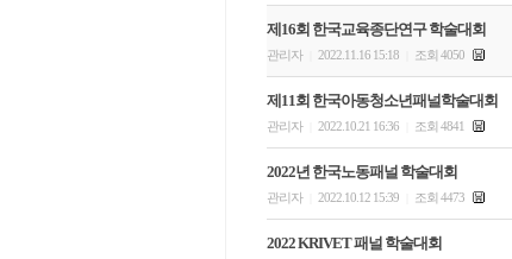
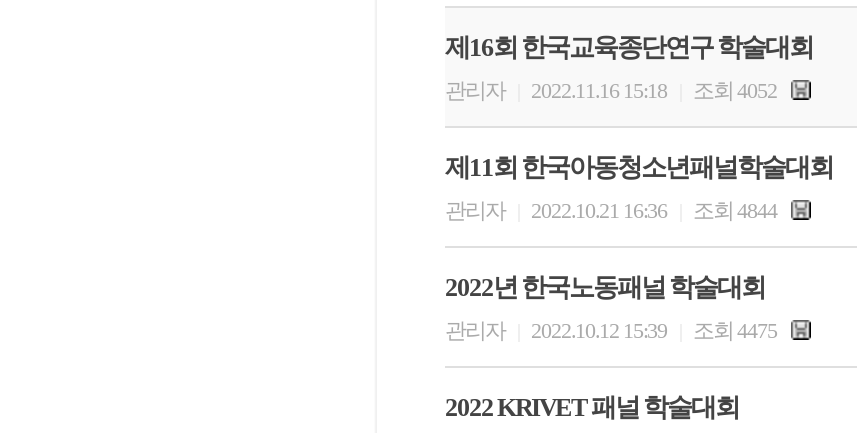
- 관리자 2022.11.16 15:18 조회 4050
+ 관리자 2022.11.16 15:18 조회 4052

- 관리자 2022.10.21 16:36 조회 4841
+ 관리자 2022.10.21 16:36 조회 4844

- 관리자 2022.10.12 15:39 조회 4473
+ 관리자 2022.10.12 15:39 조회 4475
